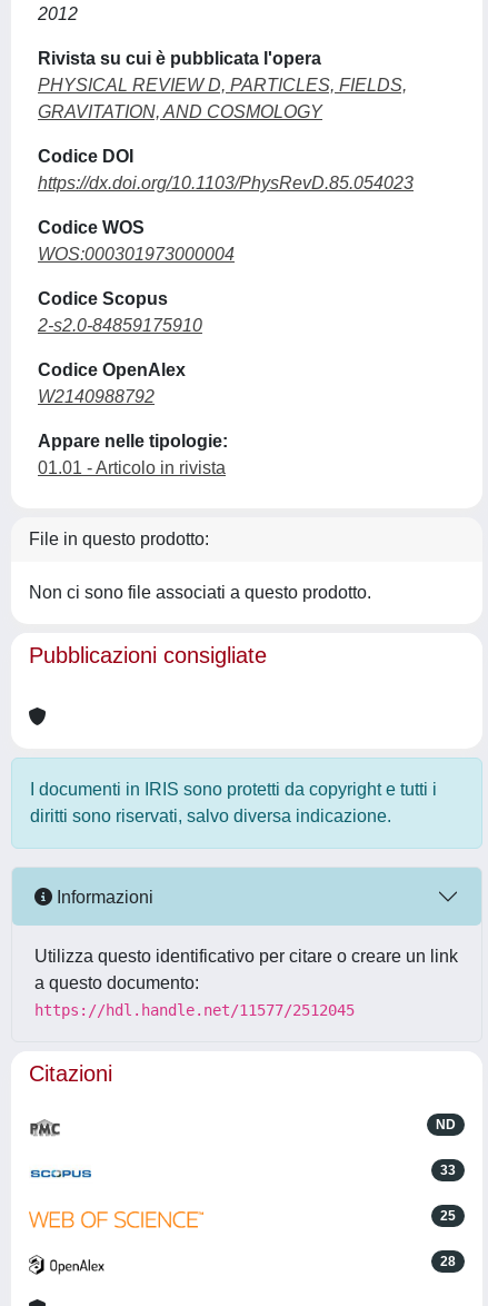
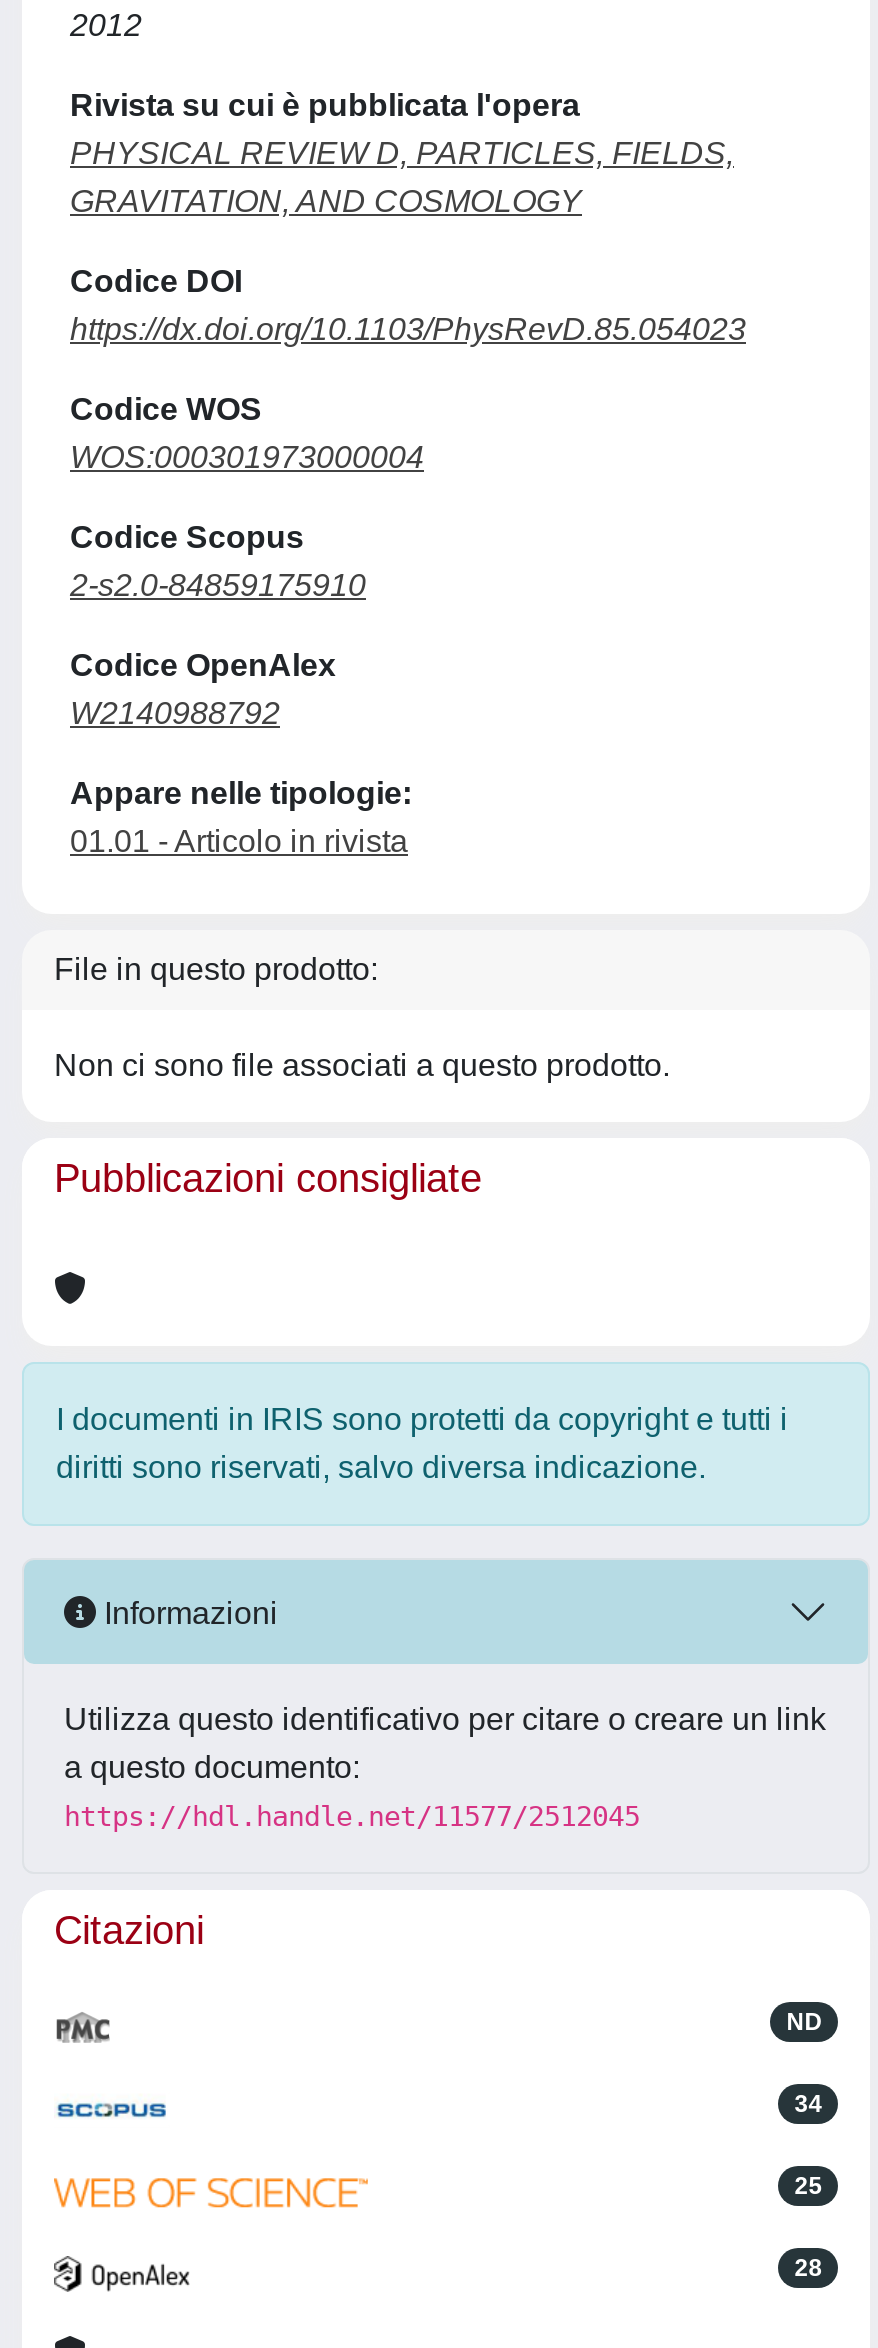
- 33
+ 34
